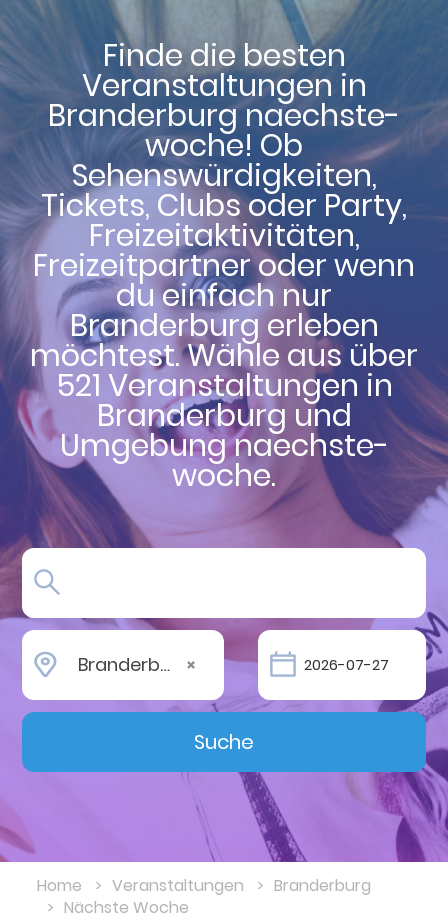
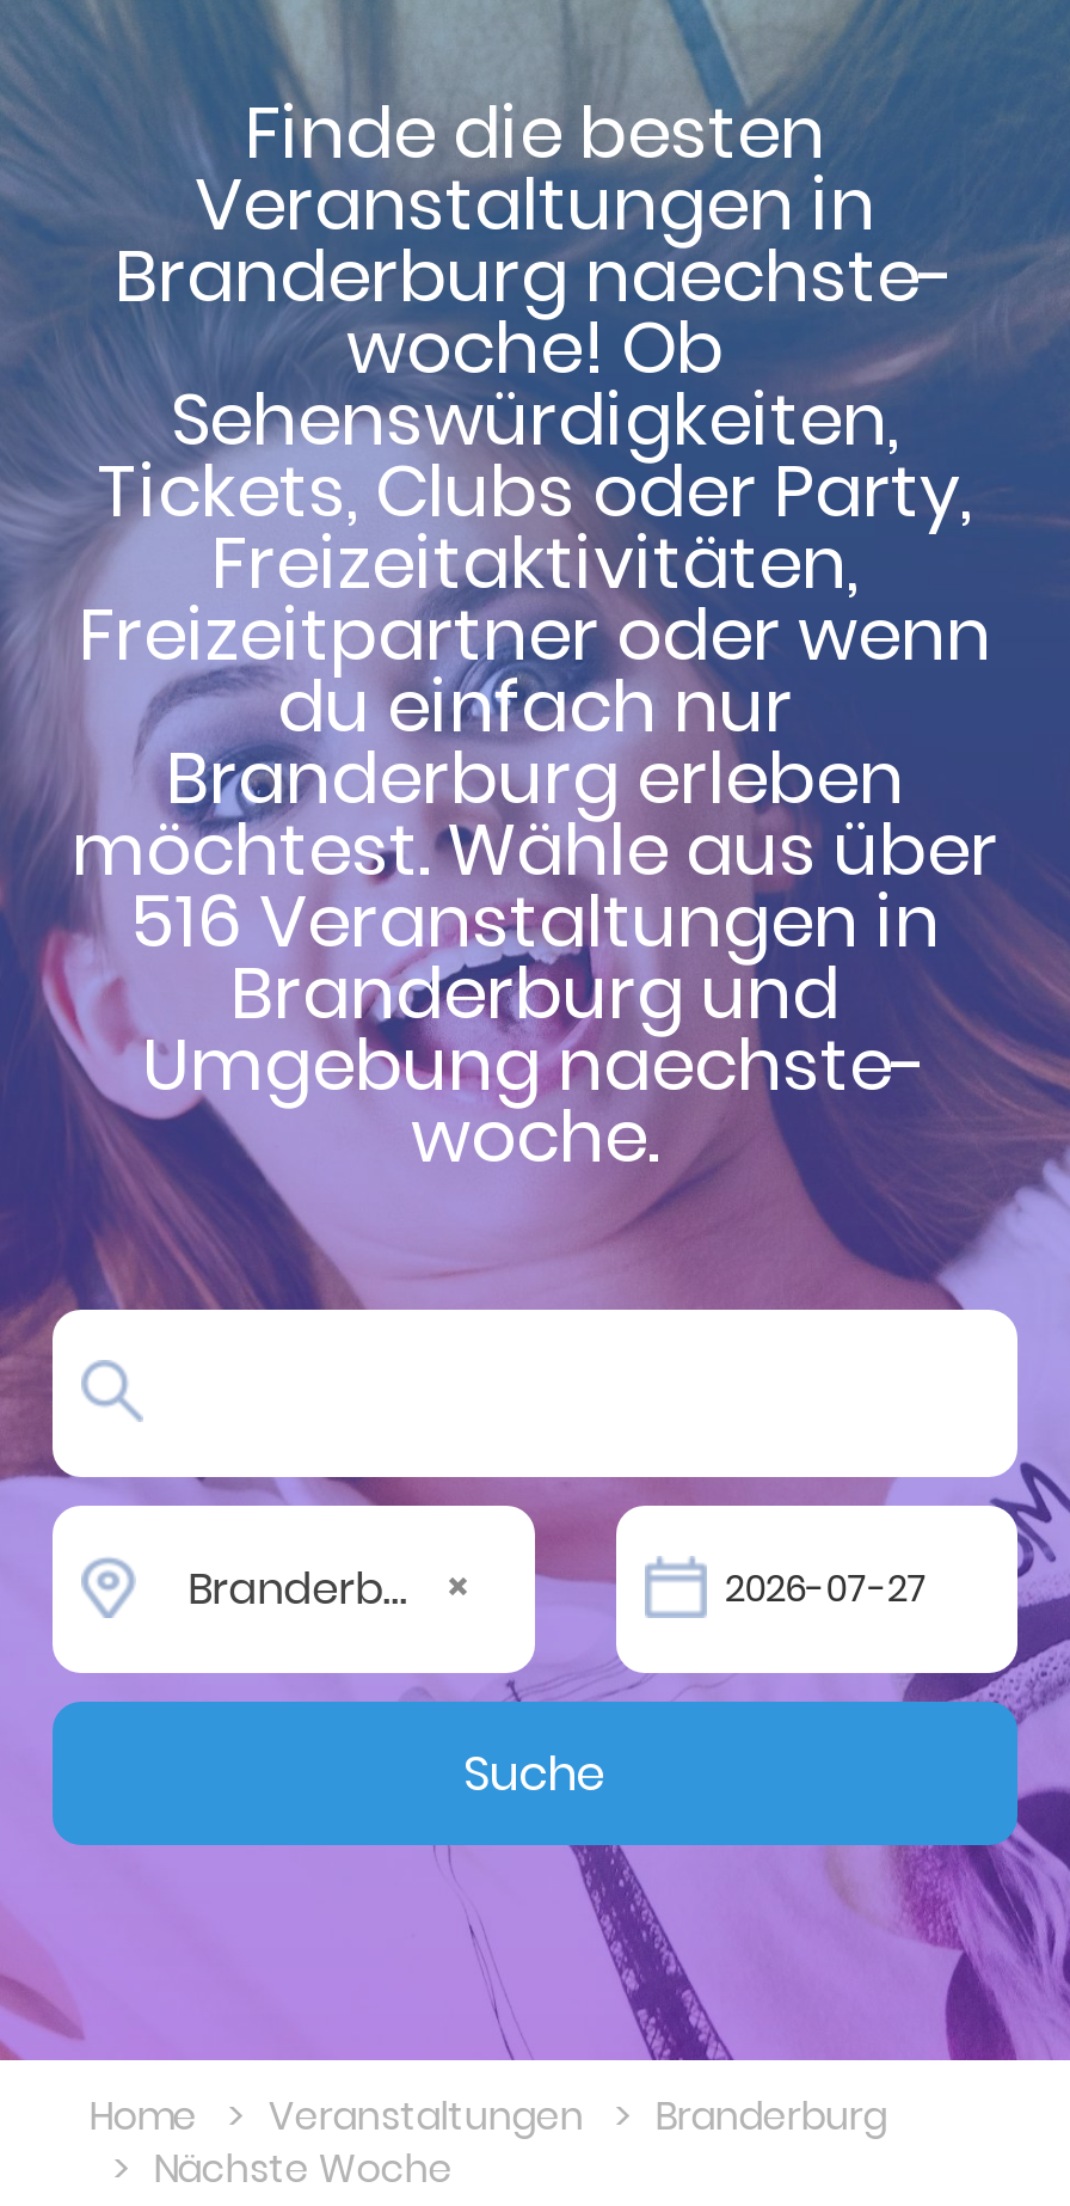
- 521 Veranstaltungen in
+ 516 Veranstaltungen in
